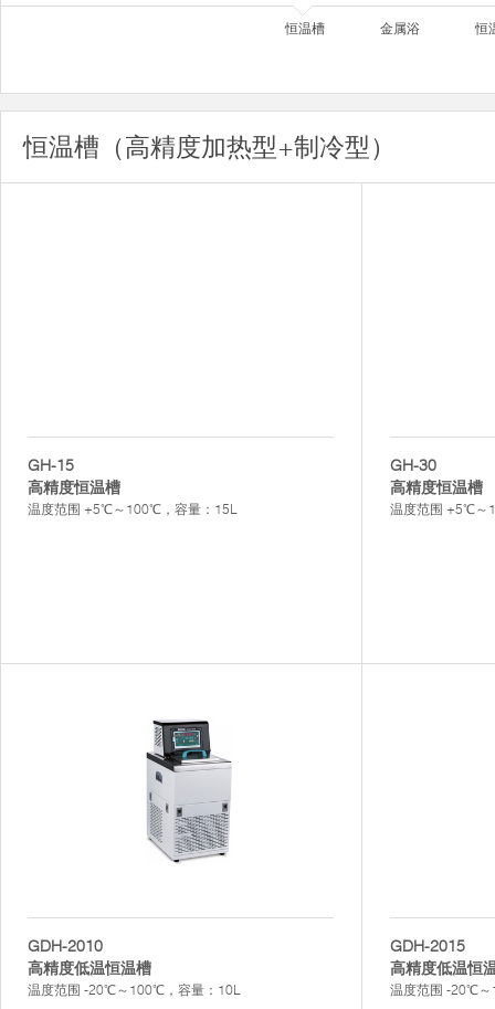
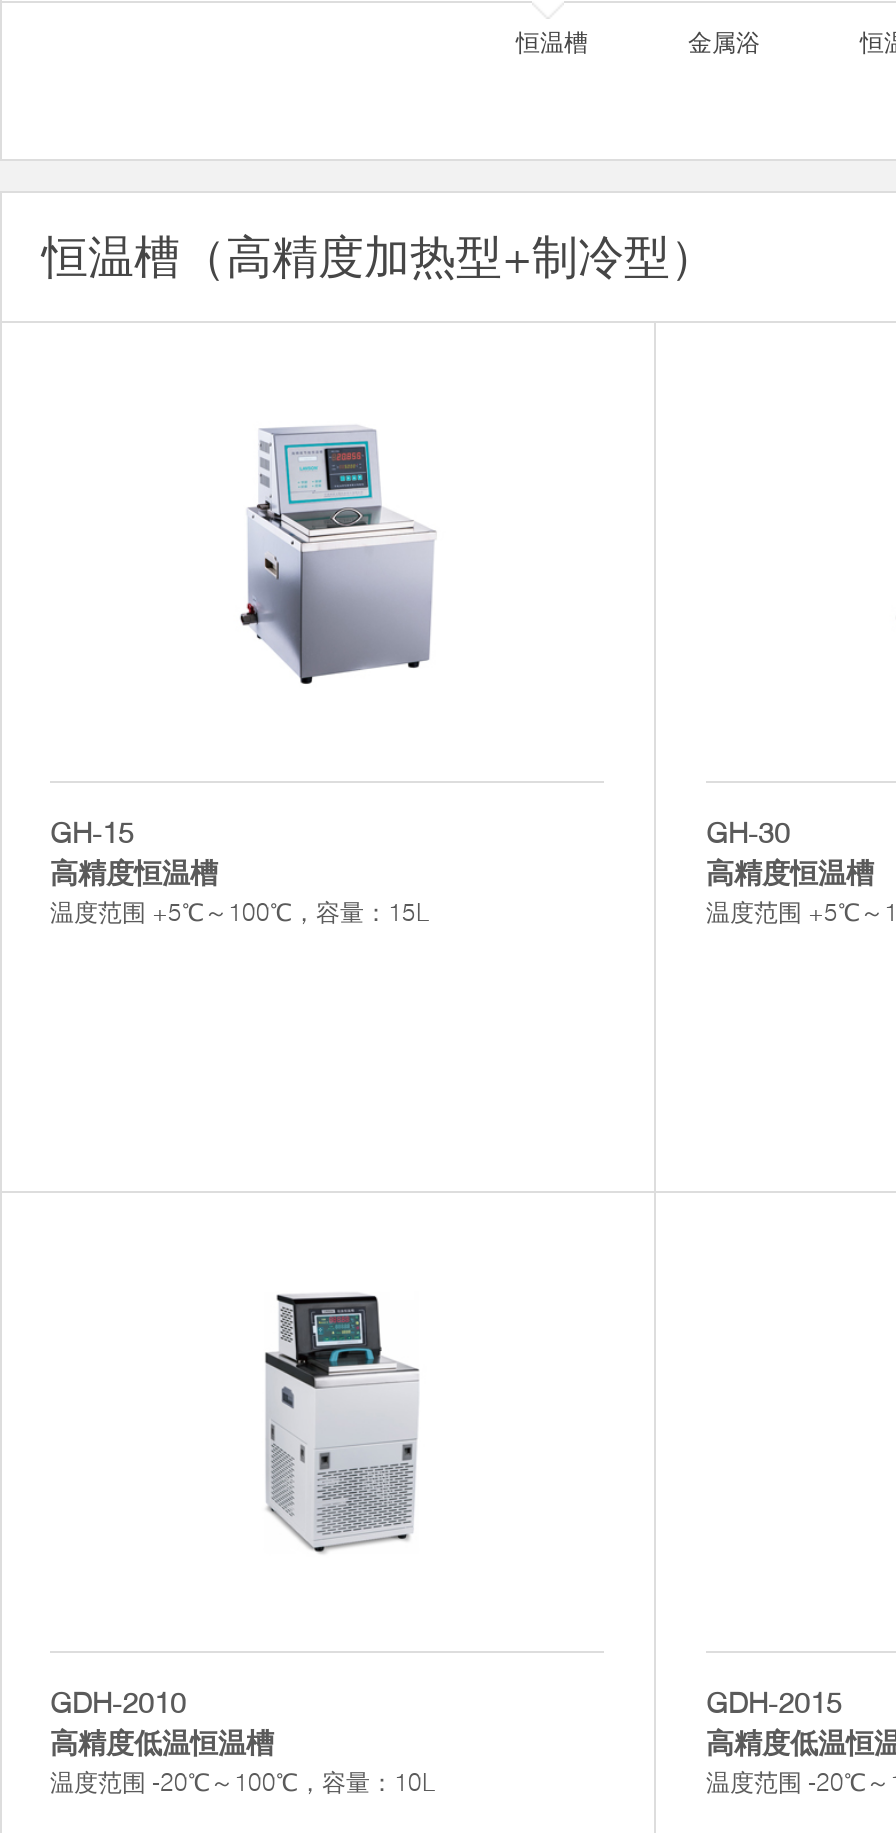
+ [image]
